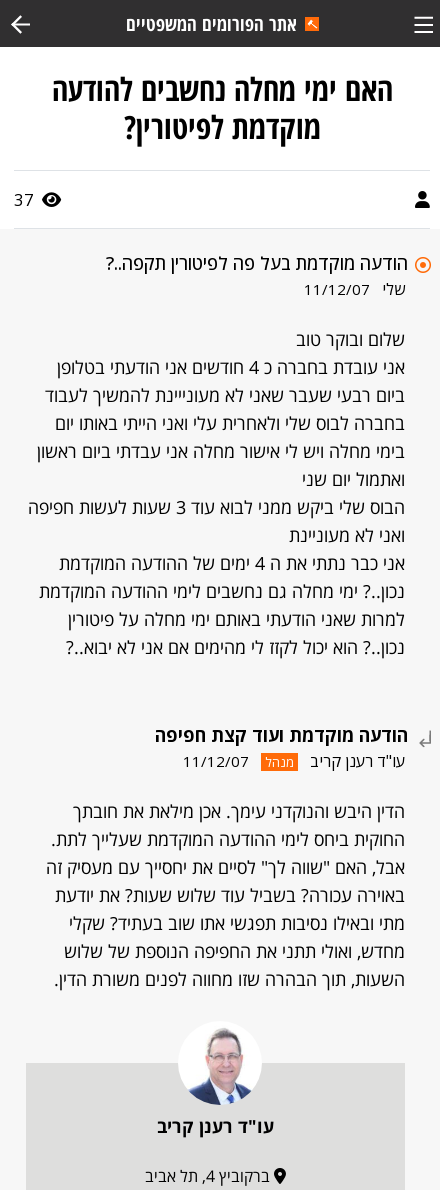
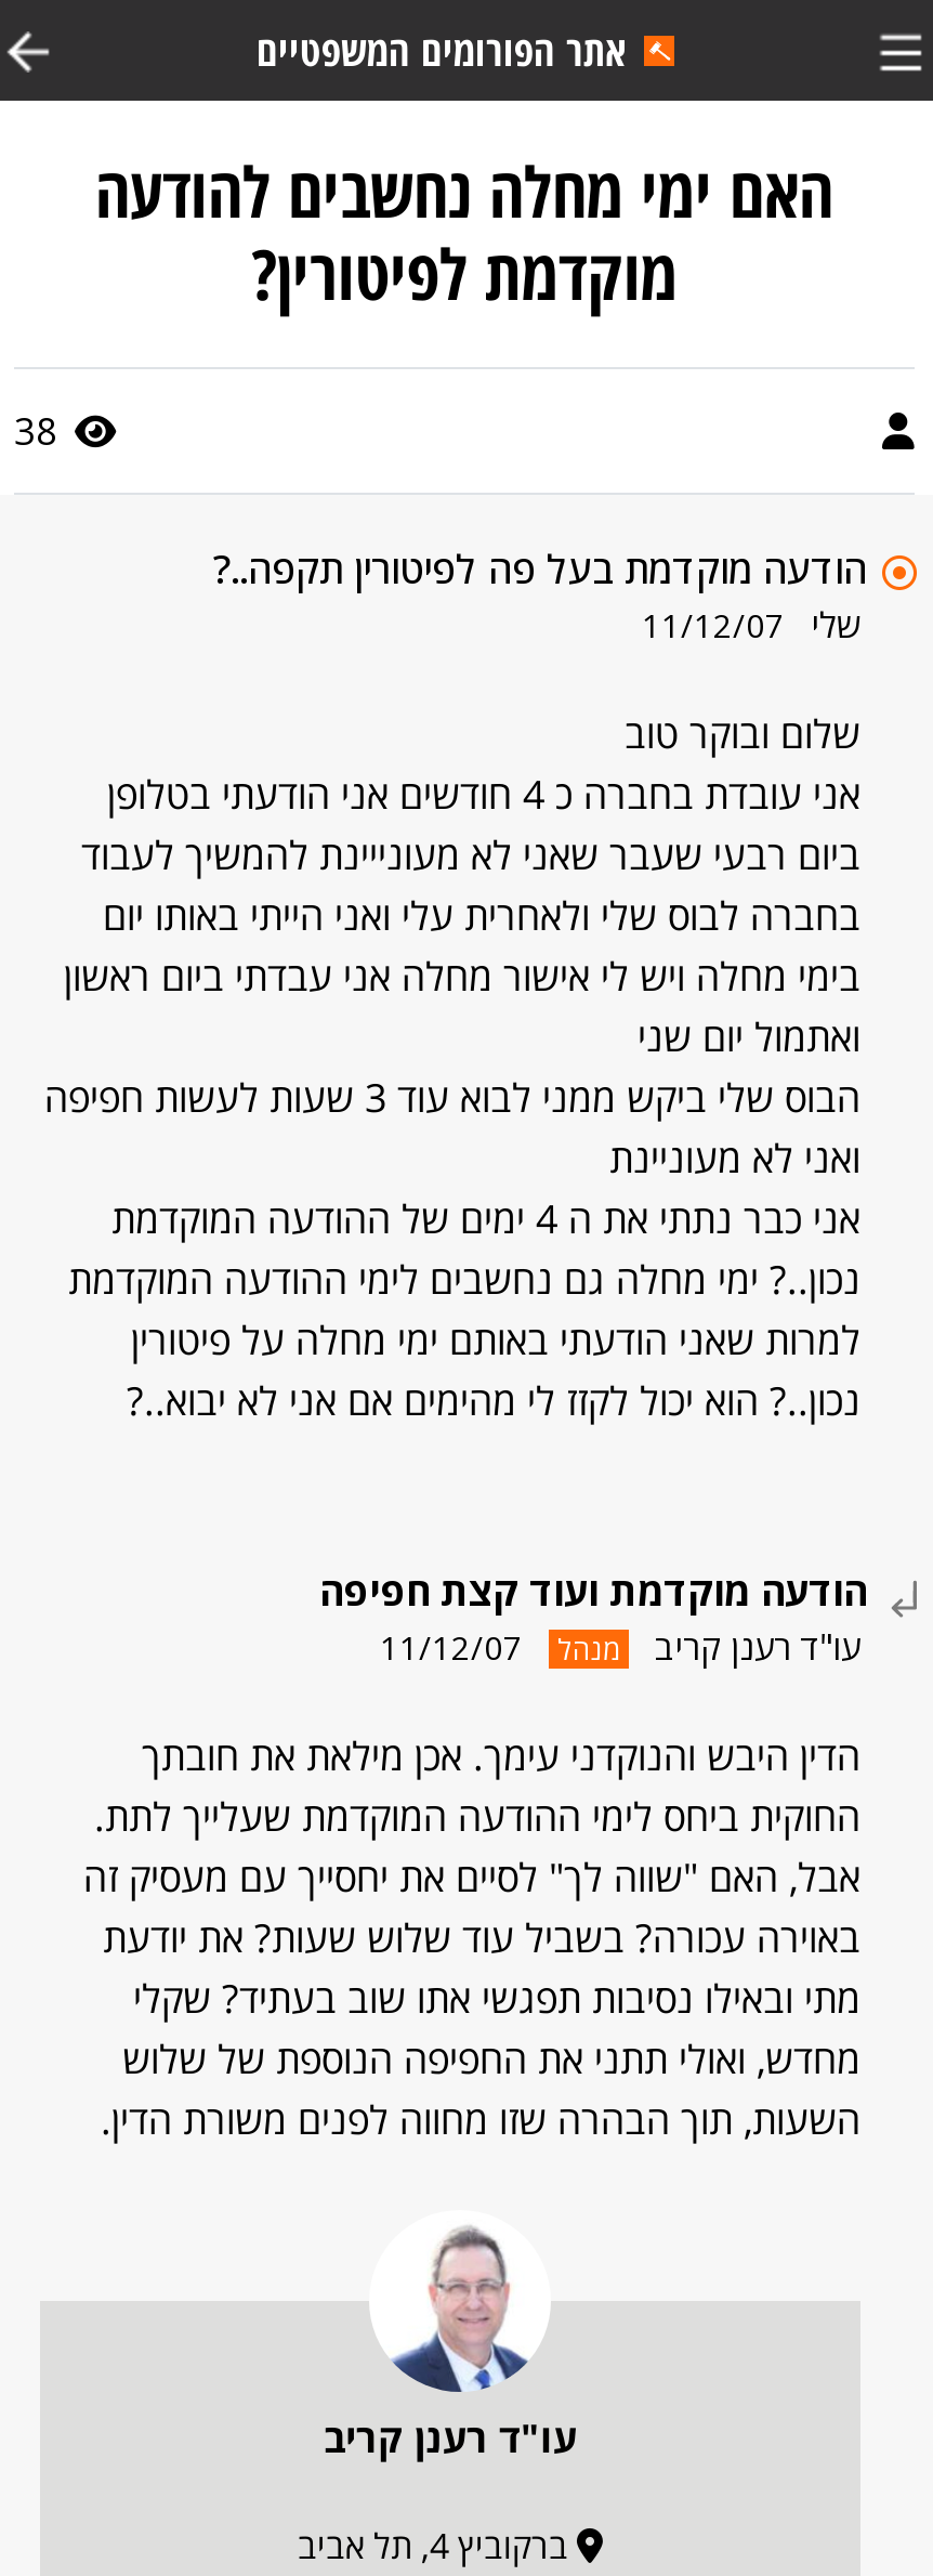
- 37
+ 38
